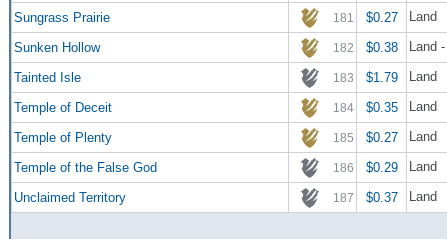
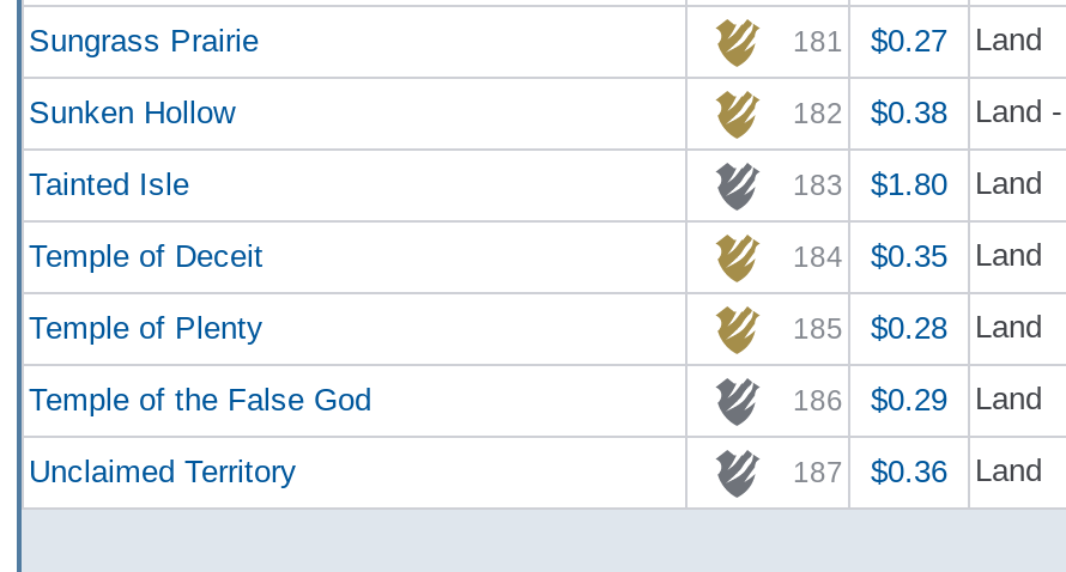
- 183 $1.79 Land
+ 183 $1.80 Land

- 185 $0.27 Land
+ 185 $0.28 Land

- 187 $0.37 Land
+ 187 $0.36 Land
